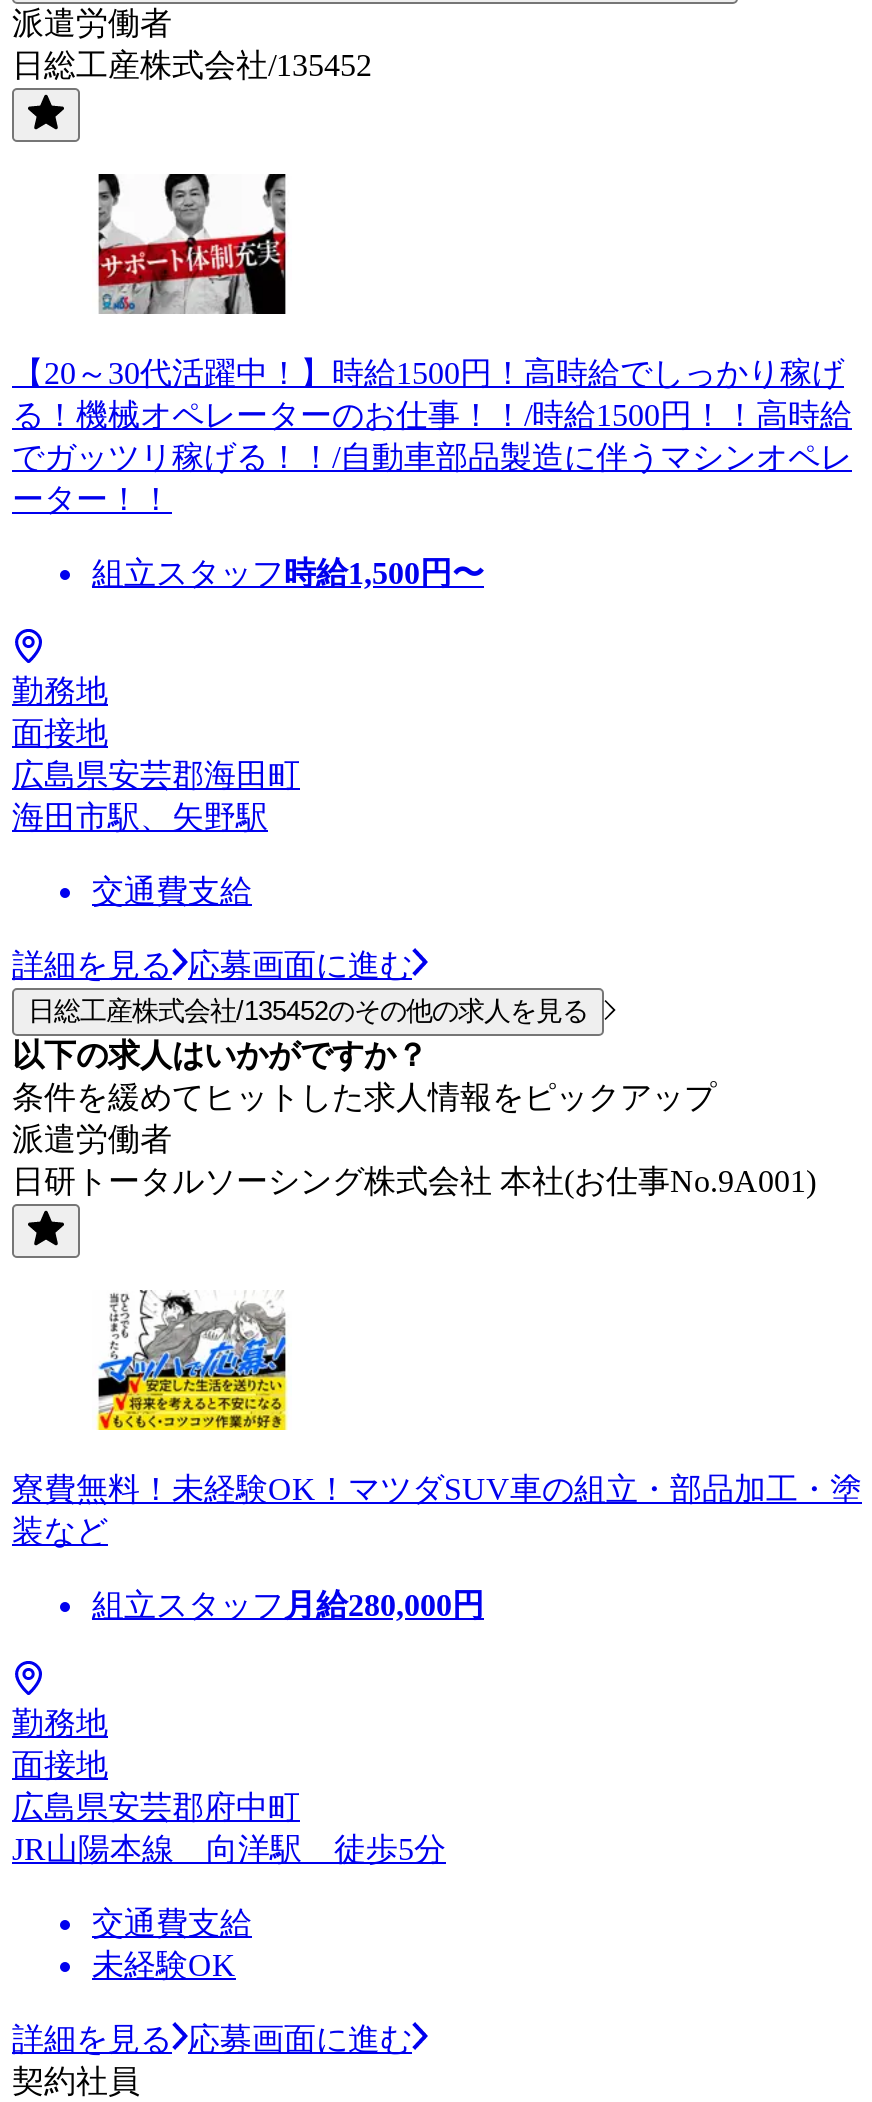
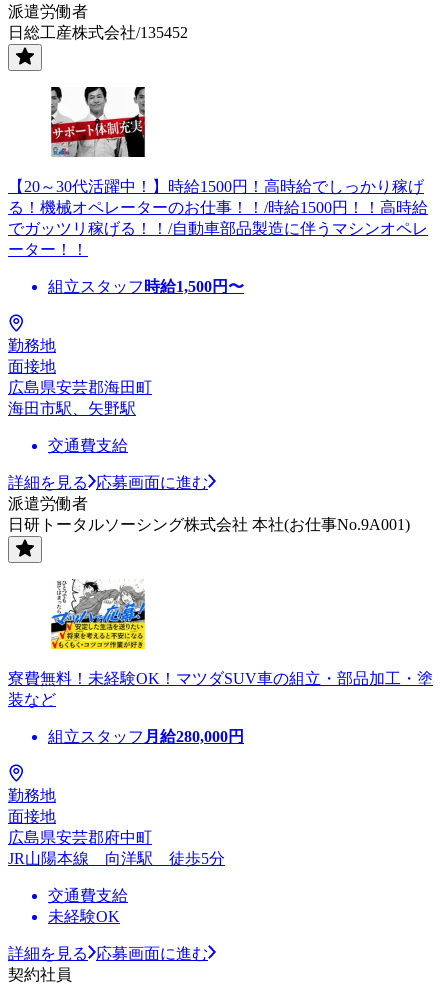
- 日総工産株式会社/135452のその他の求人を見る
- 以下の求人はいかがですか？
- 条件を緩めてヒットした求人情報をピックアップ
